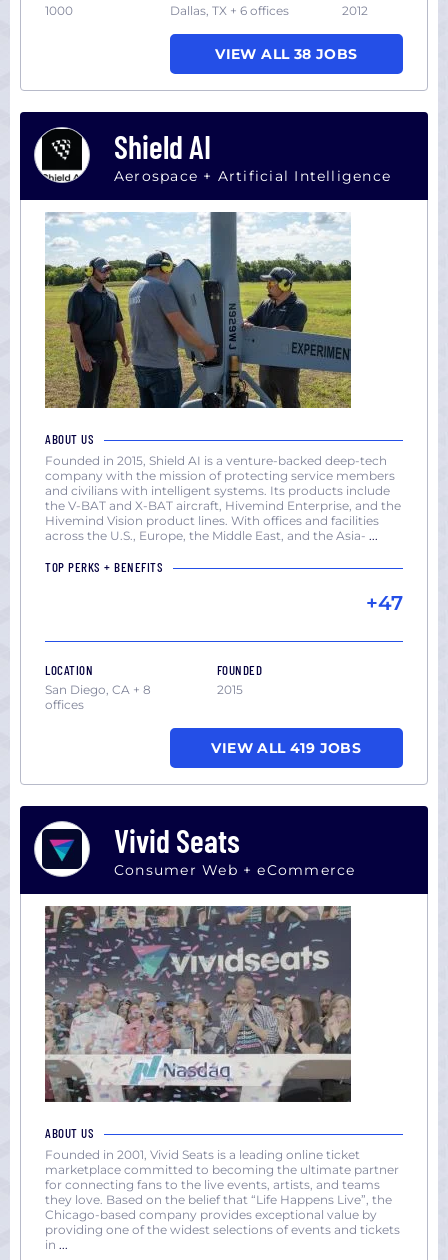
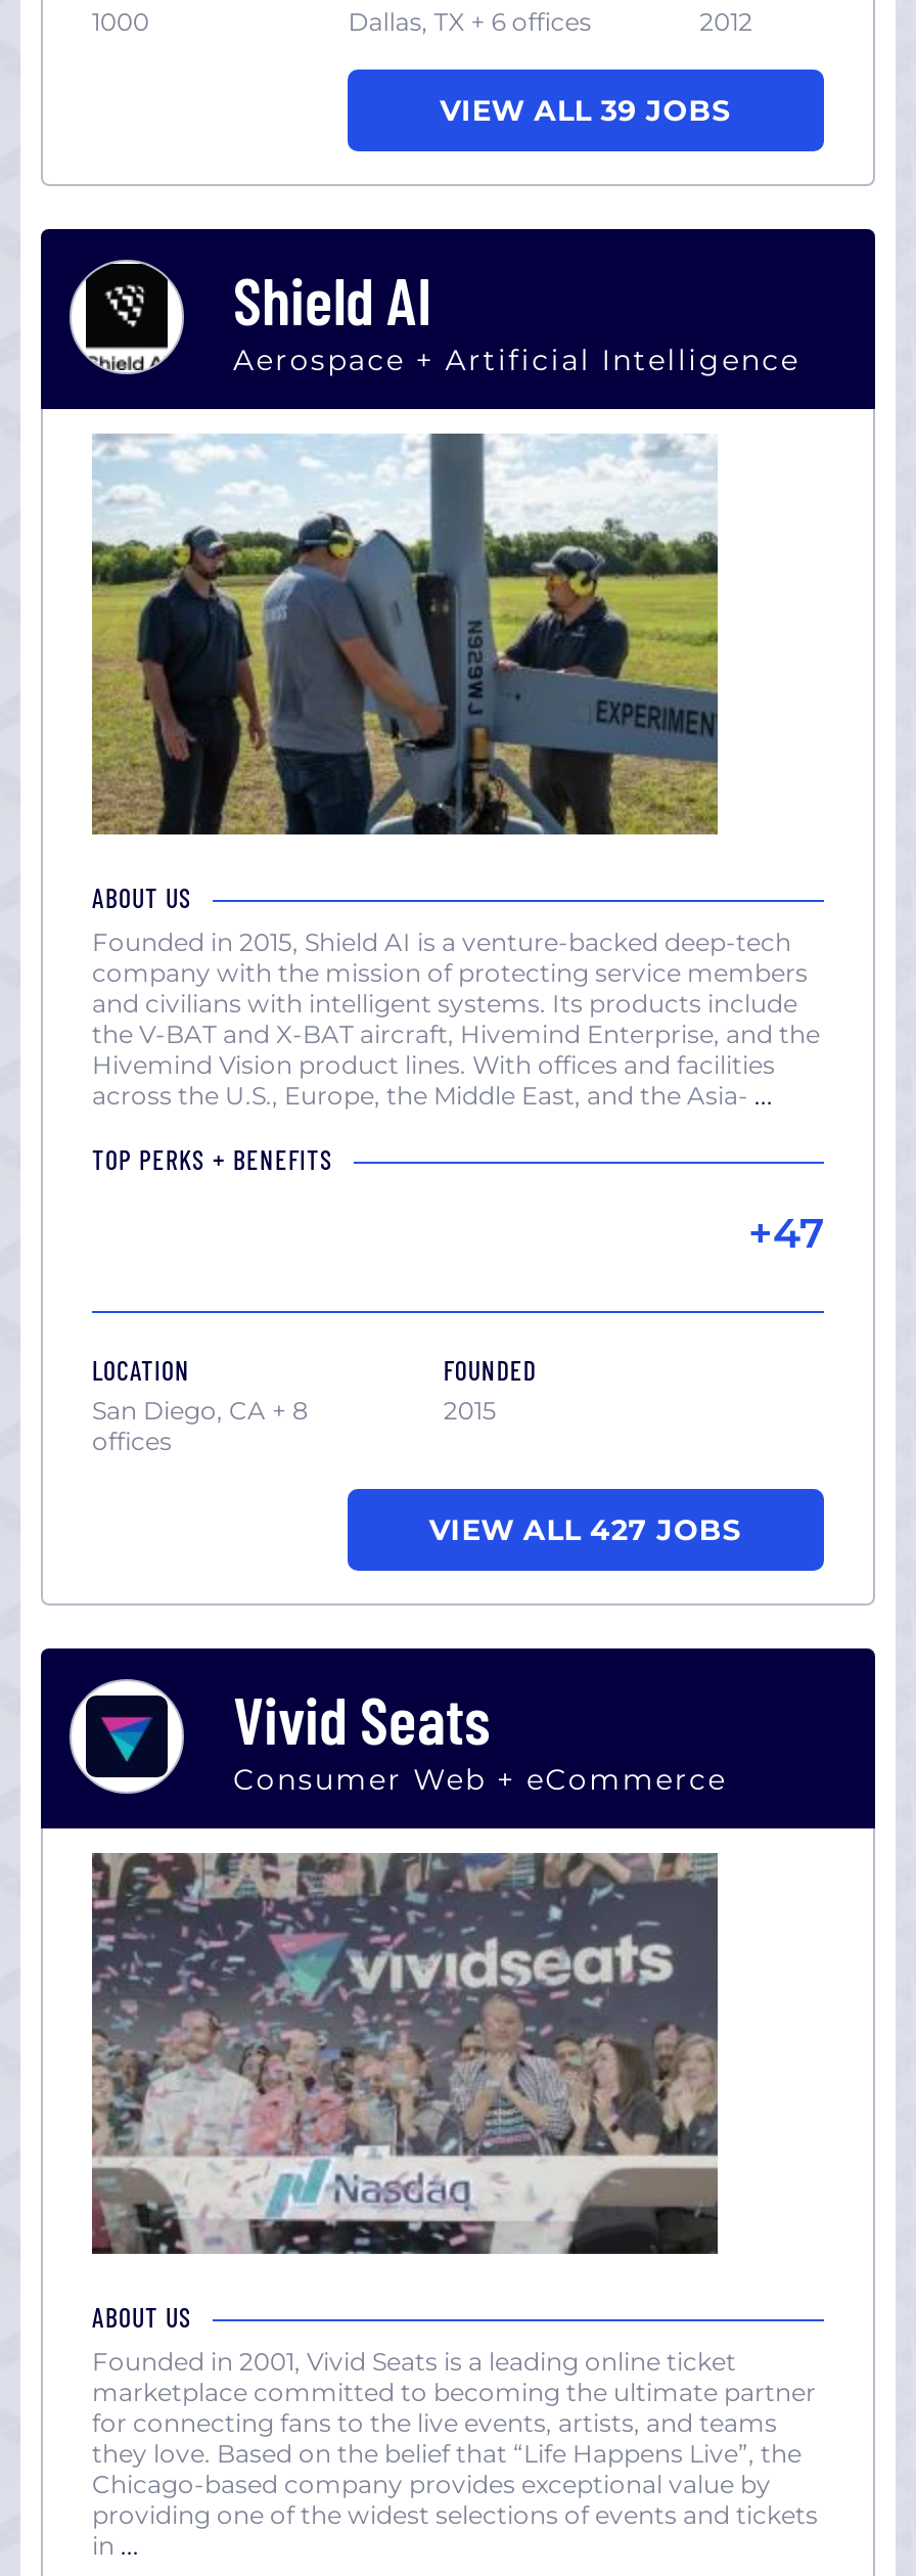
- VIEW ALL 38 JOBS
+ VIEW ALL 39 JOBS

- VIEW ALL 419 JOBS
+ VIEW ALL 427 JOBS
